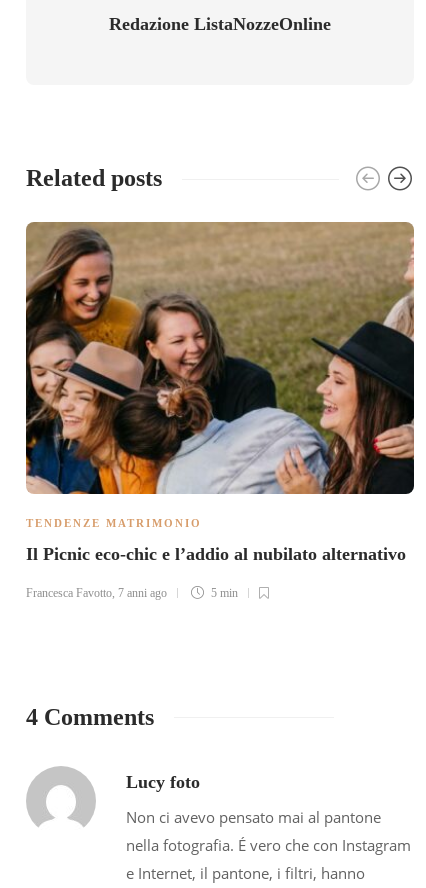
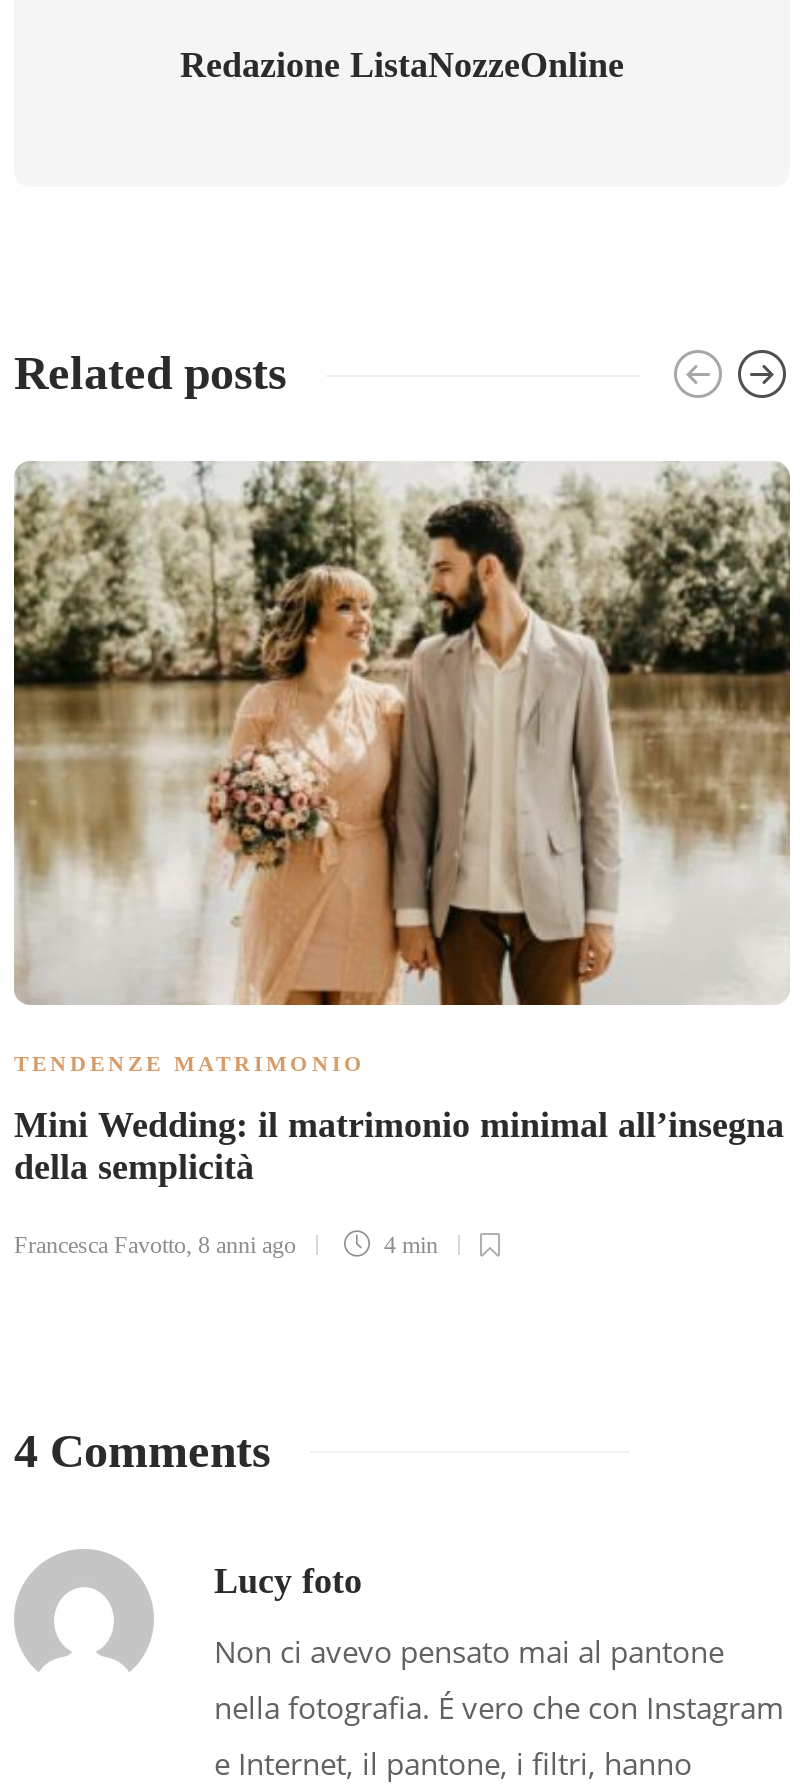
- [image]
+ [image]

- Il Picnic eco-chic e l’addio al nubilato alternativo
+ Mini Wedding: il matrimonio minimal all’insegna
+ della semplicità

- Francesca Favotto, 7 anni ago
- 5 min
+ Francesca Favotto, 8 anni ago
+ 4 min
